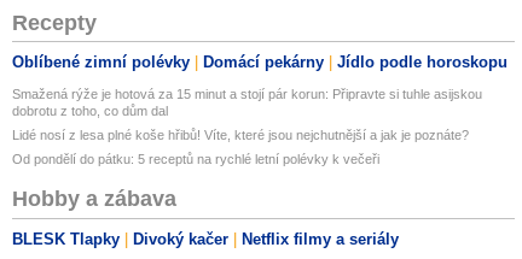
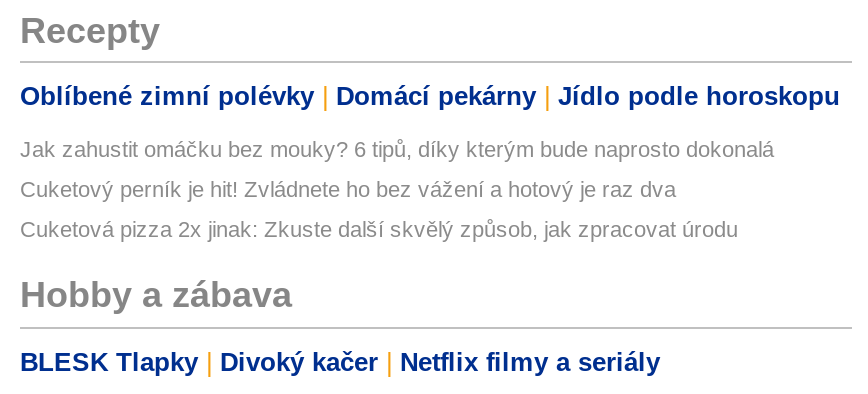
- Smažená rýže je hotová za 15 minut a stojí pár korun: Připravte si tuhle asijskou
- dobrotu z toho, co dům dal
+ Jak zahustit omáčku bez mouky? 6 tipů, díky kterým bude naprosto dokonalá

- Lidé nosí z lesa plné koše hřibů! Víte, které jsou nejchutnější a jak je poznáte?
+ Cuketový perník je hit! Zvládnete ho bez vážení a hotový je raz dva

- Od pondělí do pátku: 5 receptů na rychlé letní polévky k večeři
+ Cuketová pizza 2x jinak: Zkuste další skvělý způsob, jak zpracovat úrodu
